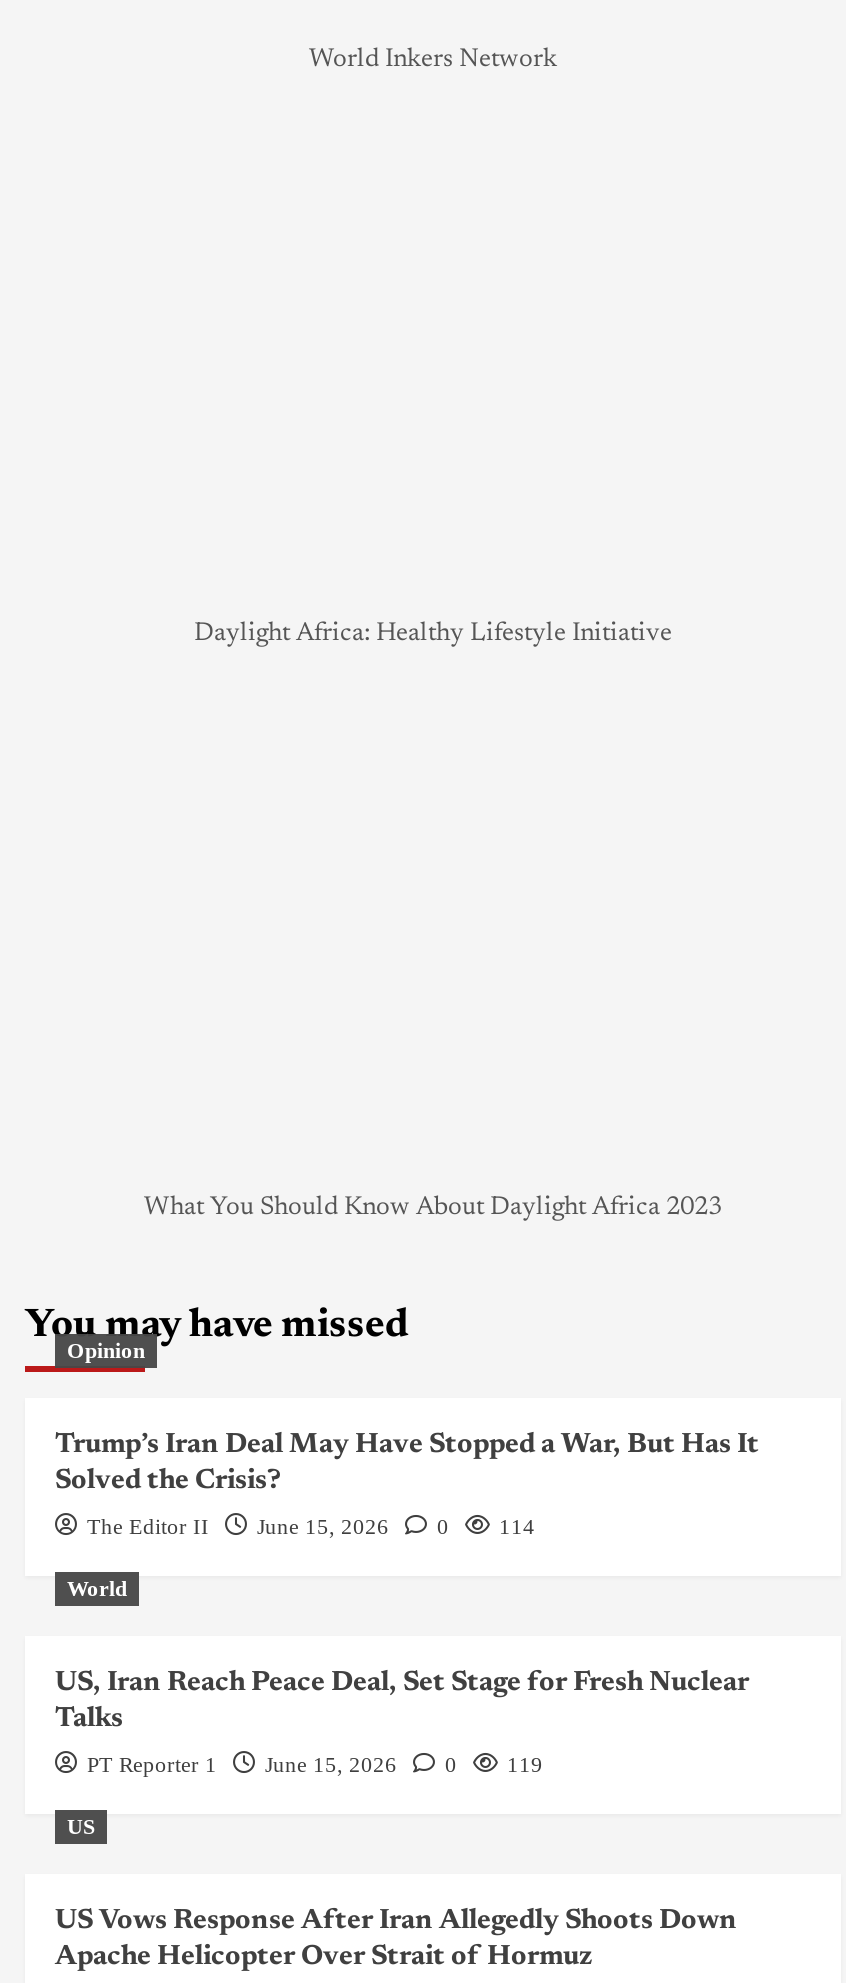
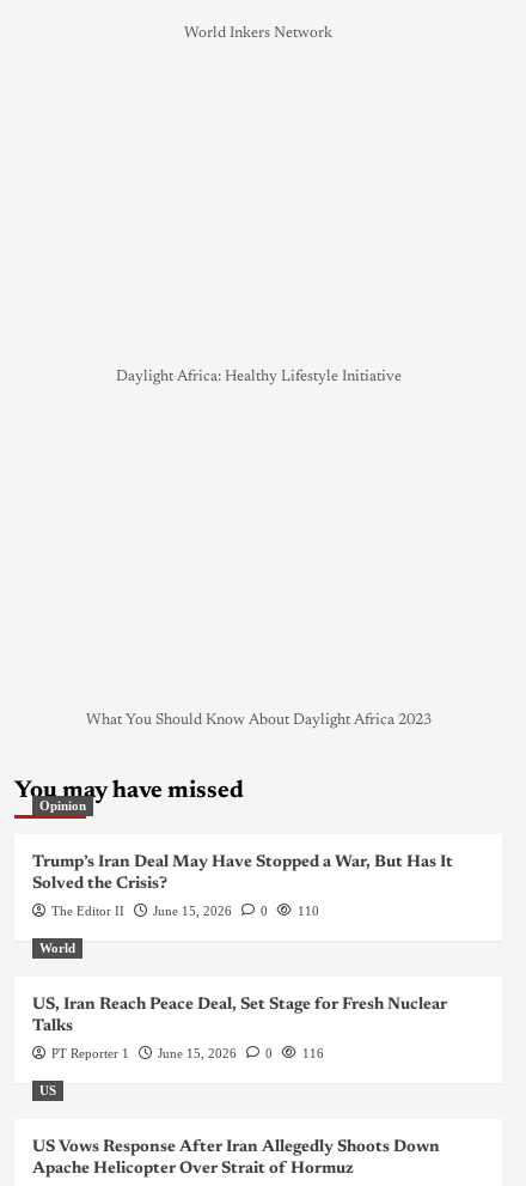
- 114
+ 110

- 119
+ 116
